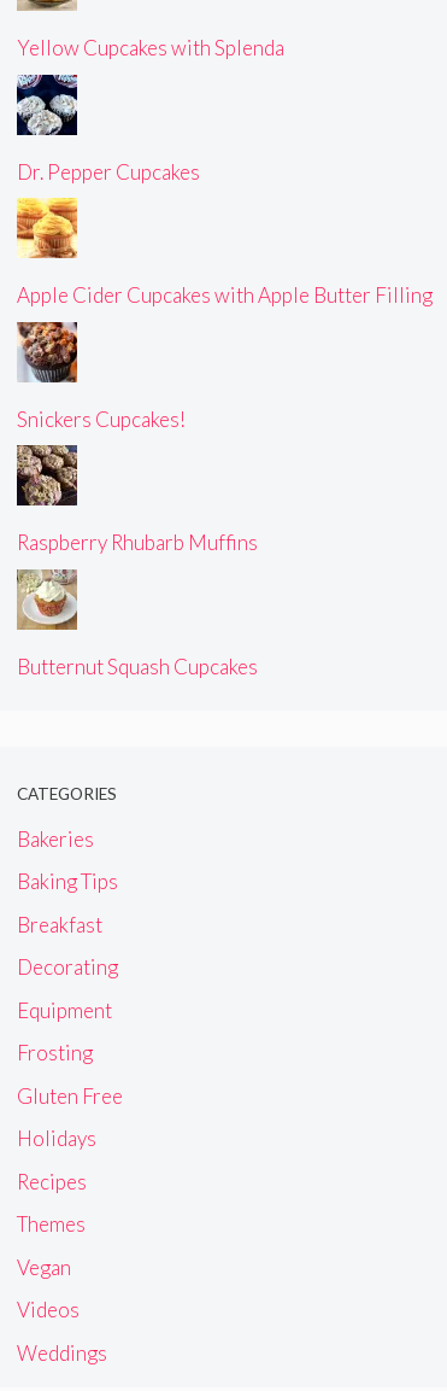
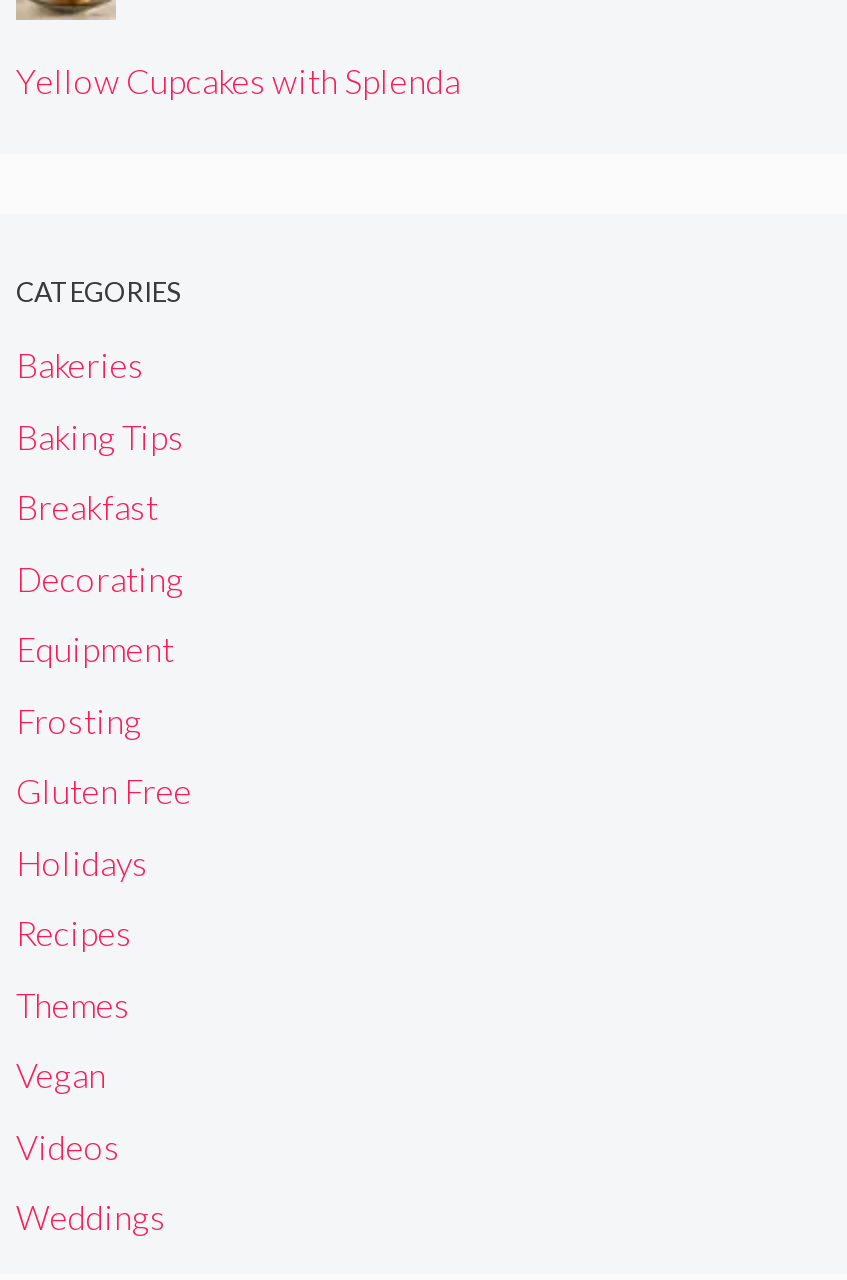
- [image]
- Dr. Pepper Cupcakes

- [image]
- Apple Cider Cupcakes with Apple Butter Filling

- [image]
- Snickers Cupcakes!

- [image]
- Raspberry Rhubarb Muffins

- [image]
- Butternut Squash Cupcakes
